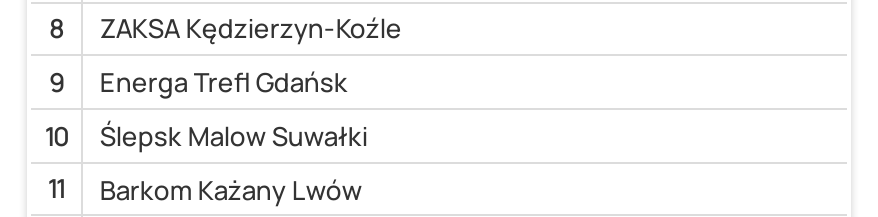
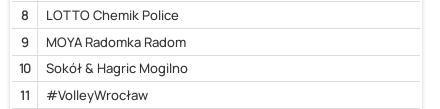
- ZAKSA Kędzierzyn-Koźle
+ LOTTO Chemik Police

- Energa Trefl Gdańsk
+ MOYA Radomka Radom

- Ślepsk Malow Suwałki
+ Sokół & Hagric Mogilno

- Barkom Każany Lwów
+ #VolleyWrocław
